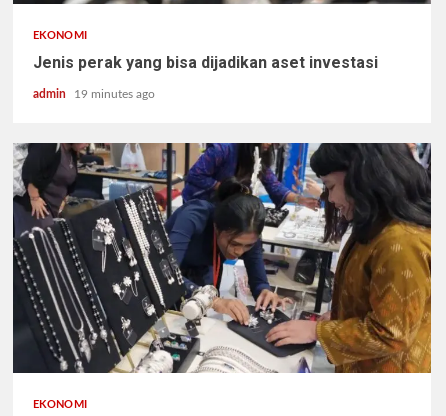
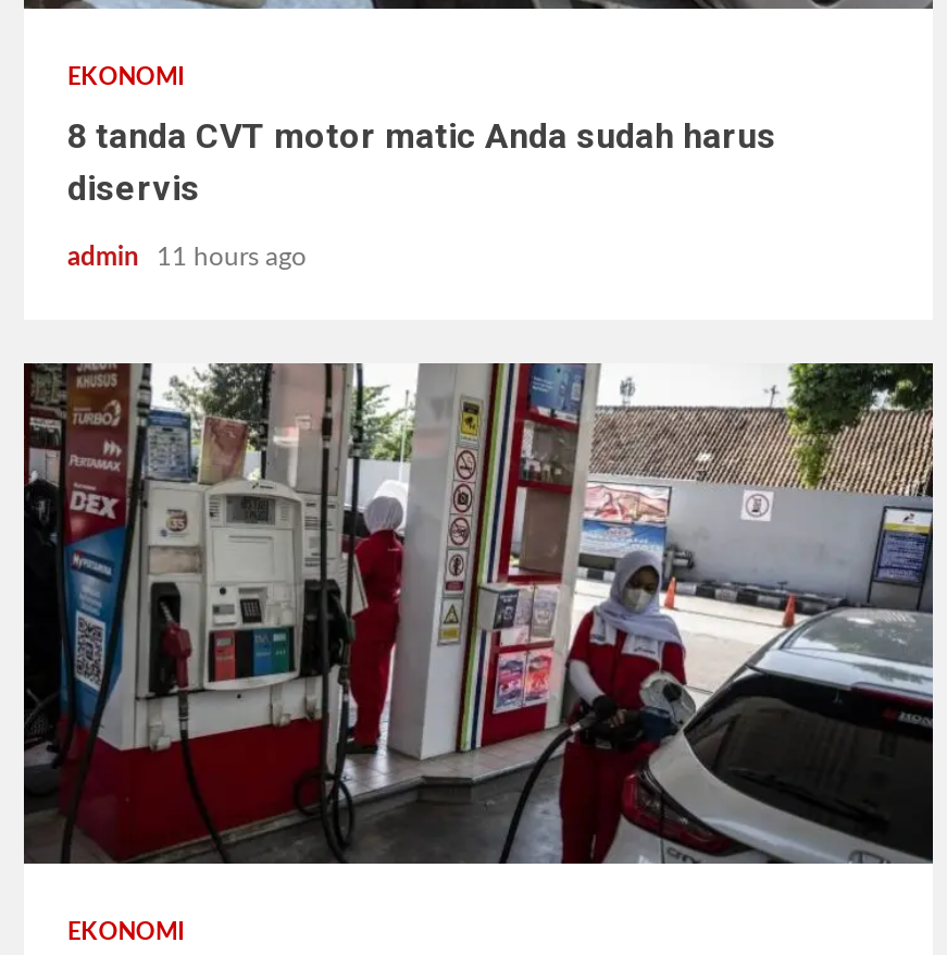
- Jenis perak yang bisa dijadikan aset investasi
+ 8 tanda CVT motor matic Anda sudah harus
+ diservis

- admin 19 minutes ago
+ admin 11 hours ago

- [image]
+ [image]
